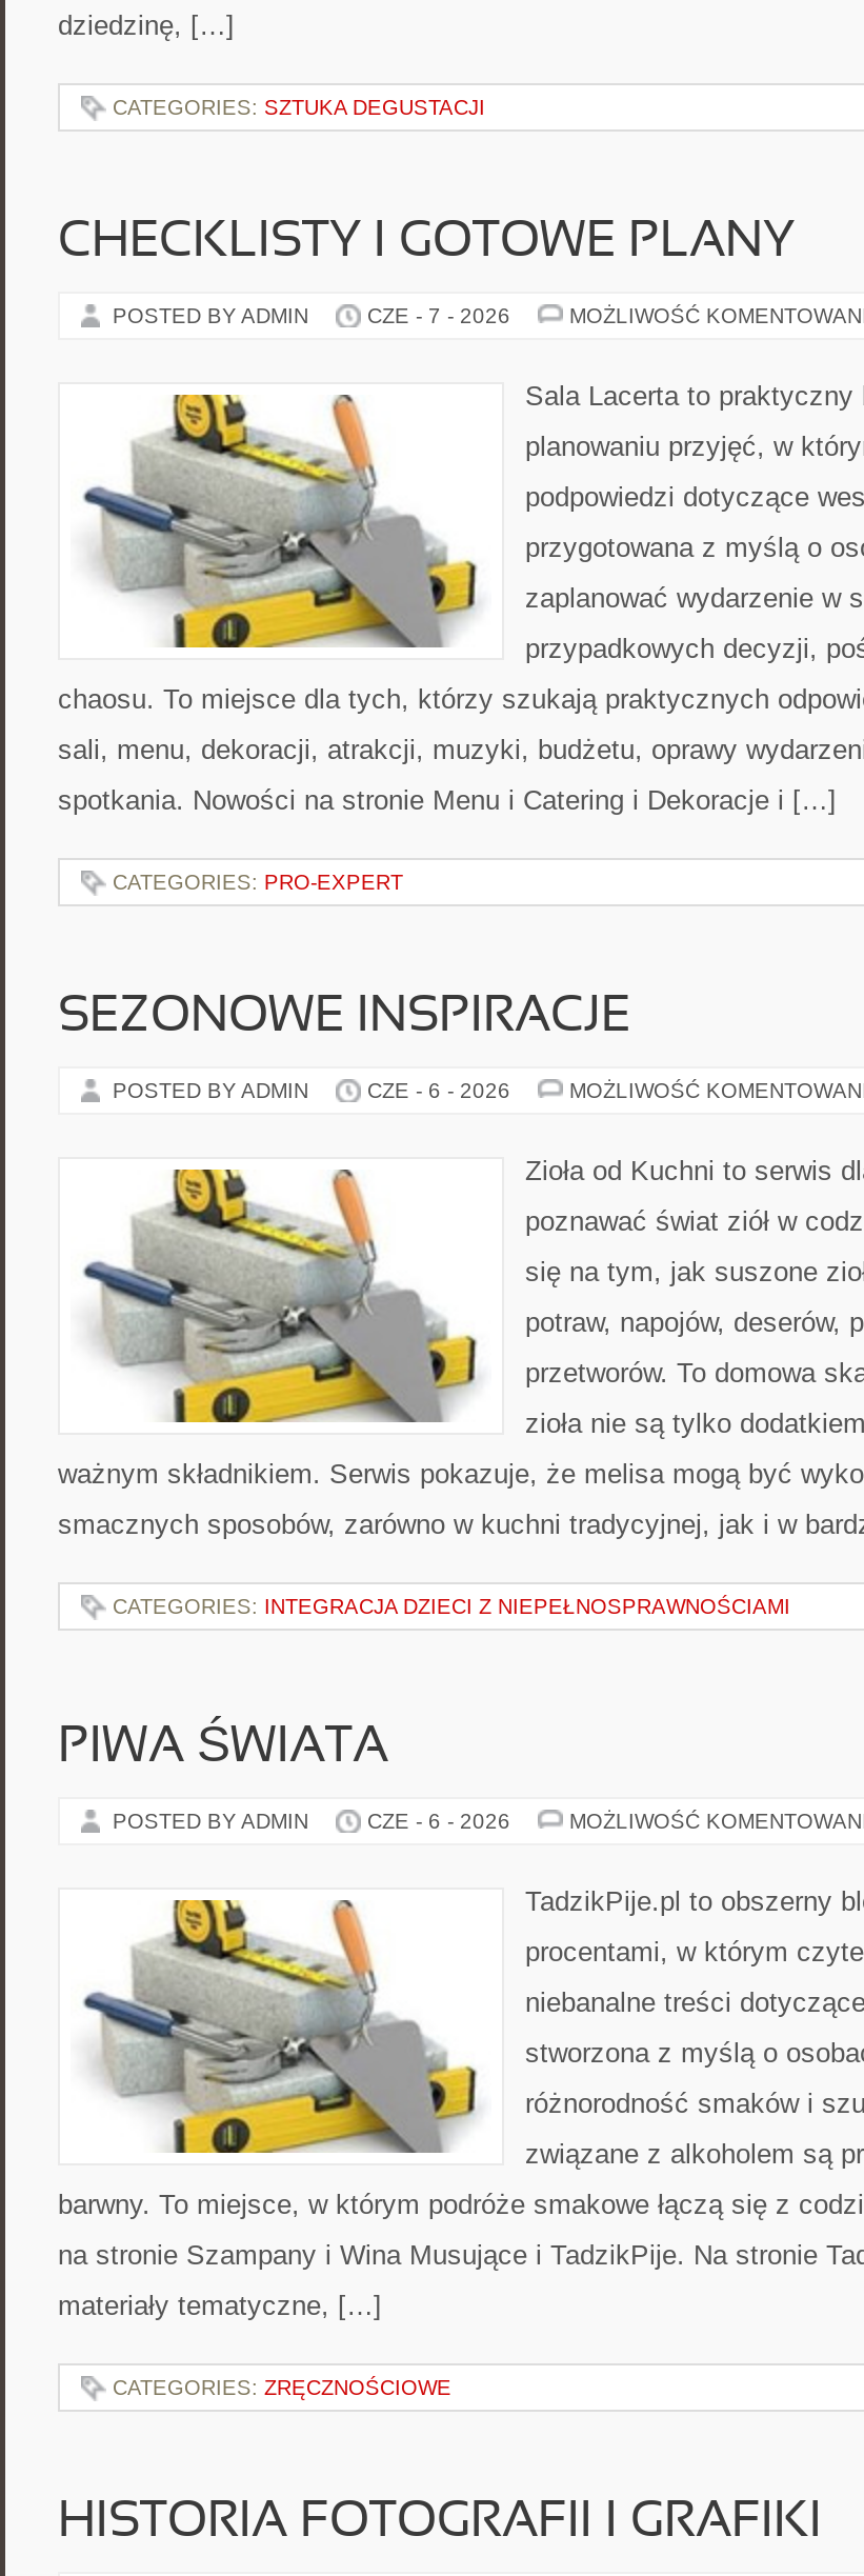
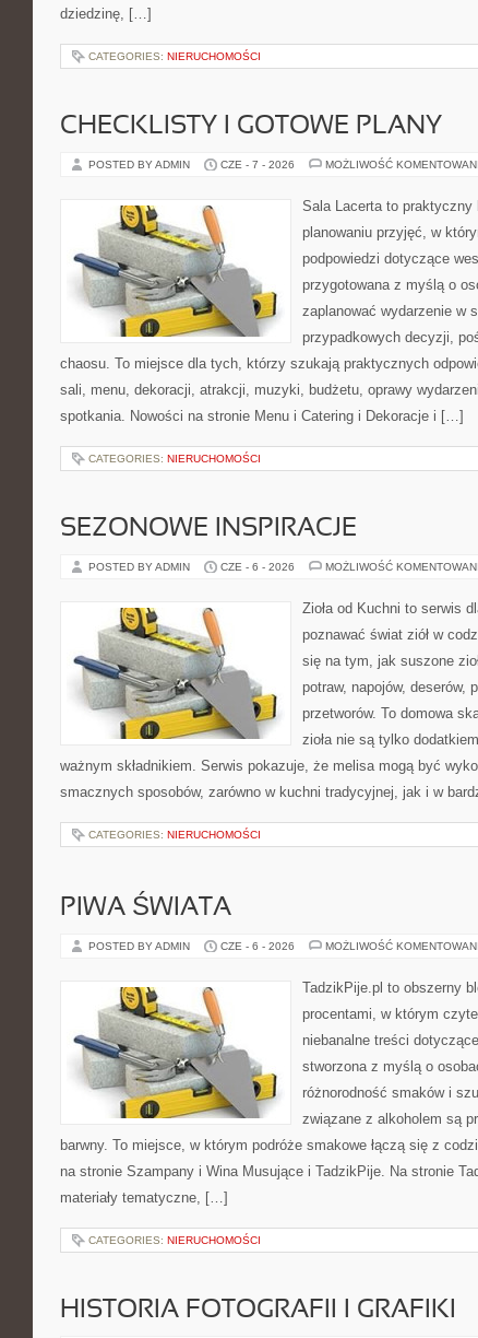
- CATEGORIES: SZTUKA DEGUSTACJI
+ CATEGORIES: NIERUCHOMOŚCI

- CATEGORIES: PRO-EXPERT
+ CATEGORIES: NIERUCHOMOŚCI

- CATEGORIES: INTEGRACJA DZIECI Z NIEPEŁNOSPRAWNOŚCIAMI
+ CATEGORIES: NIERUCHOMOŚCI

- CATEGORIES: ZRĘCZNOŚCIOWE
+ CATEGORIES: NIERUCHOMOŚCI
